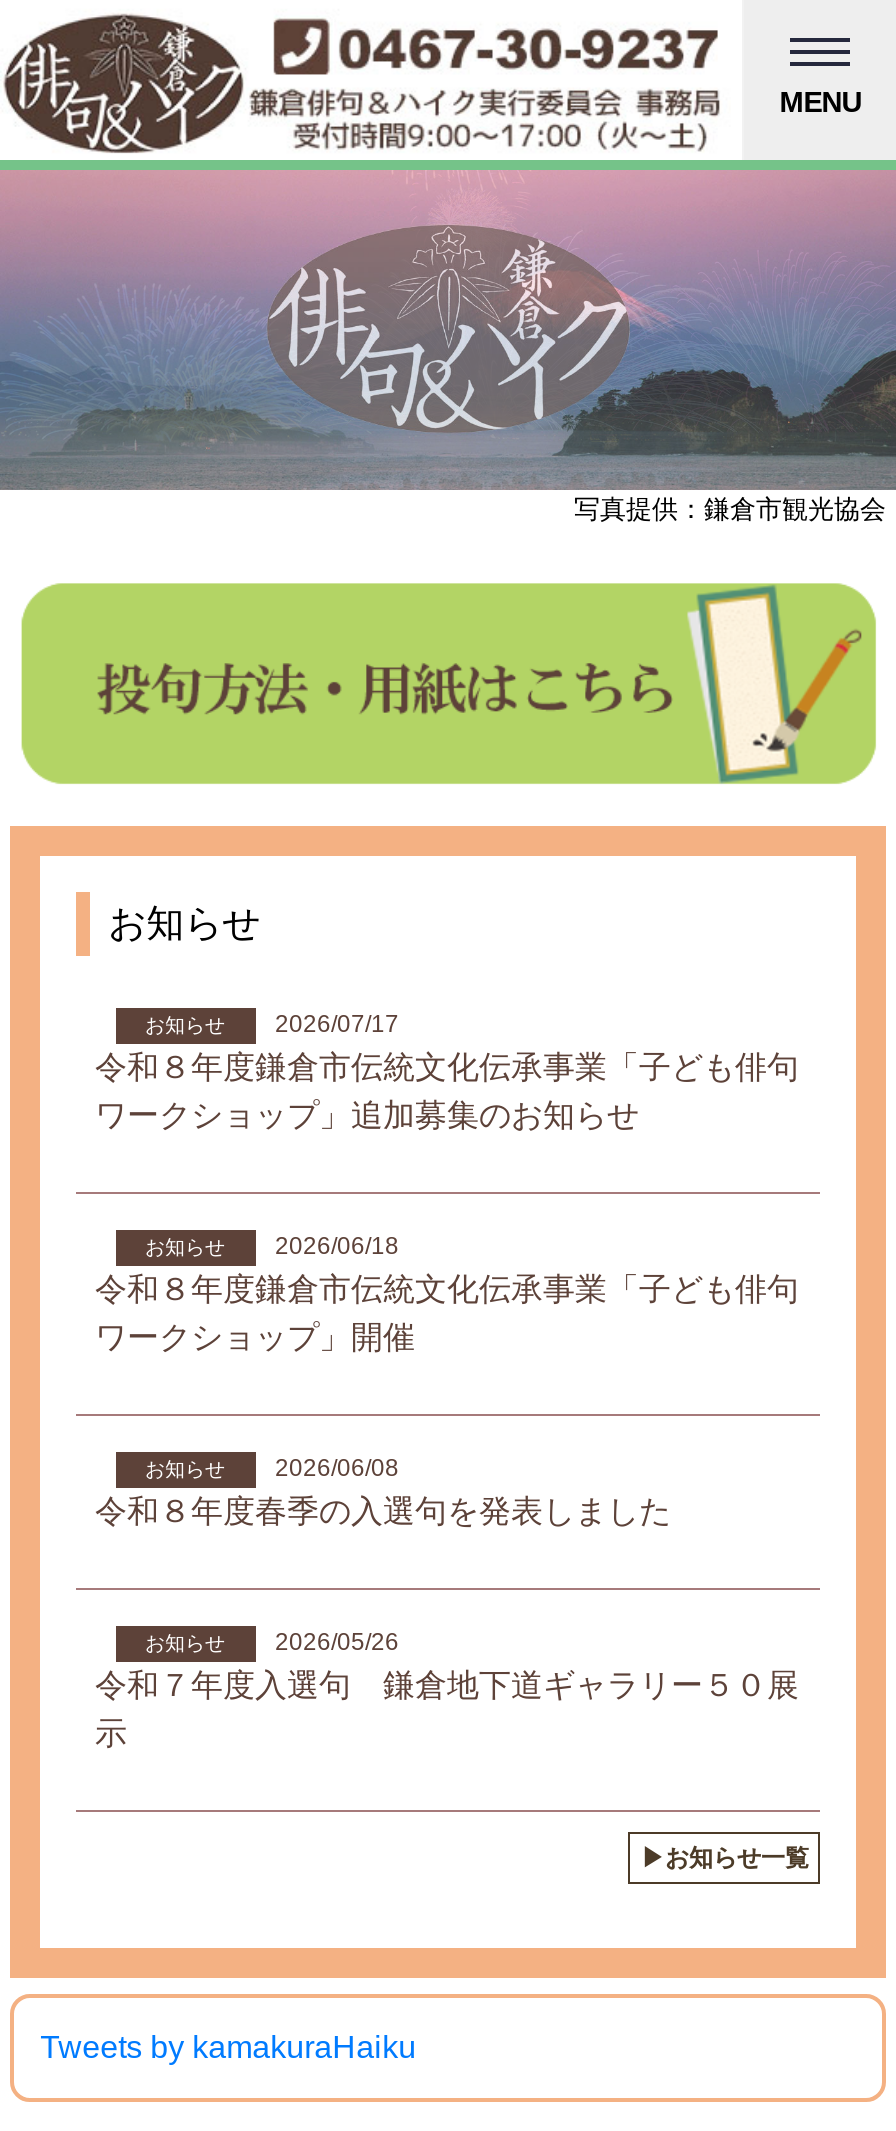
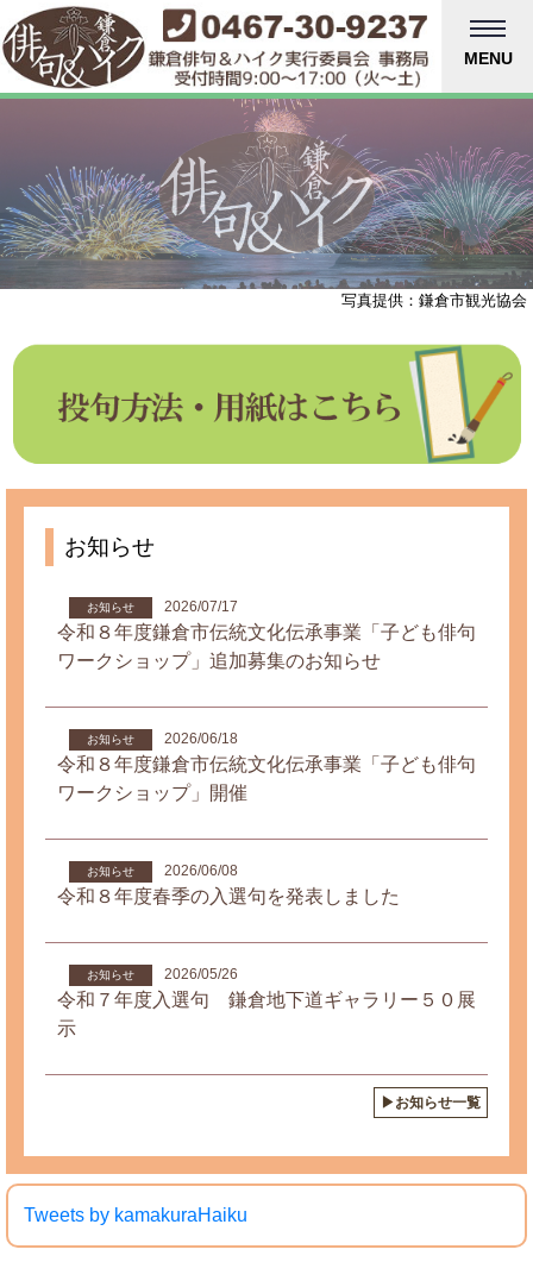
- [image]
+ [image]
